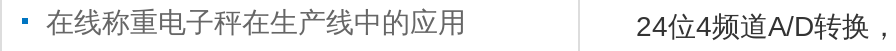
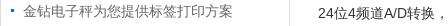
- 在线称重电子秤在生产线中的应用
+ 金钻电子秤为您提供标签打印方案
